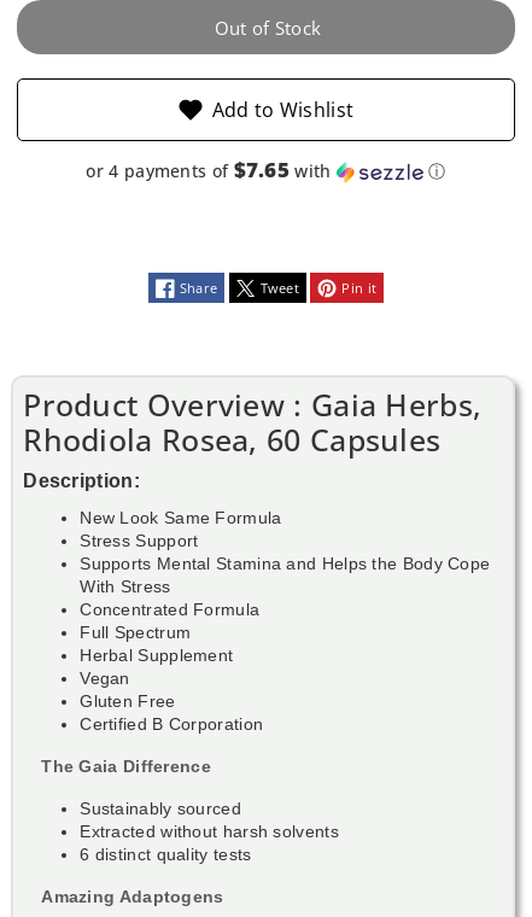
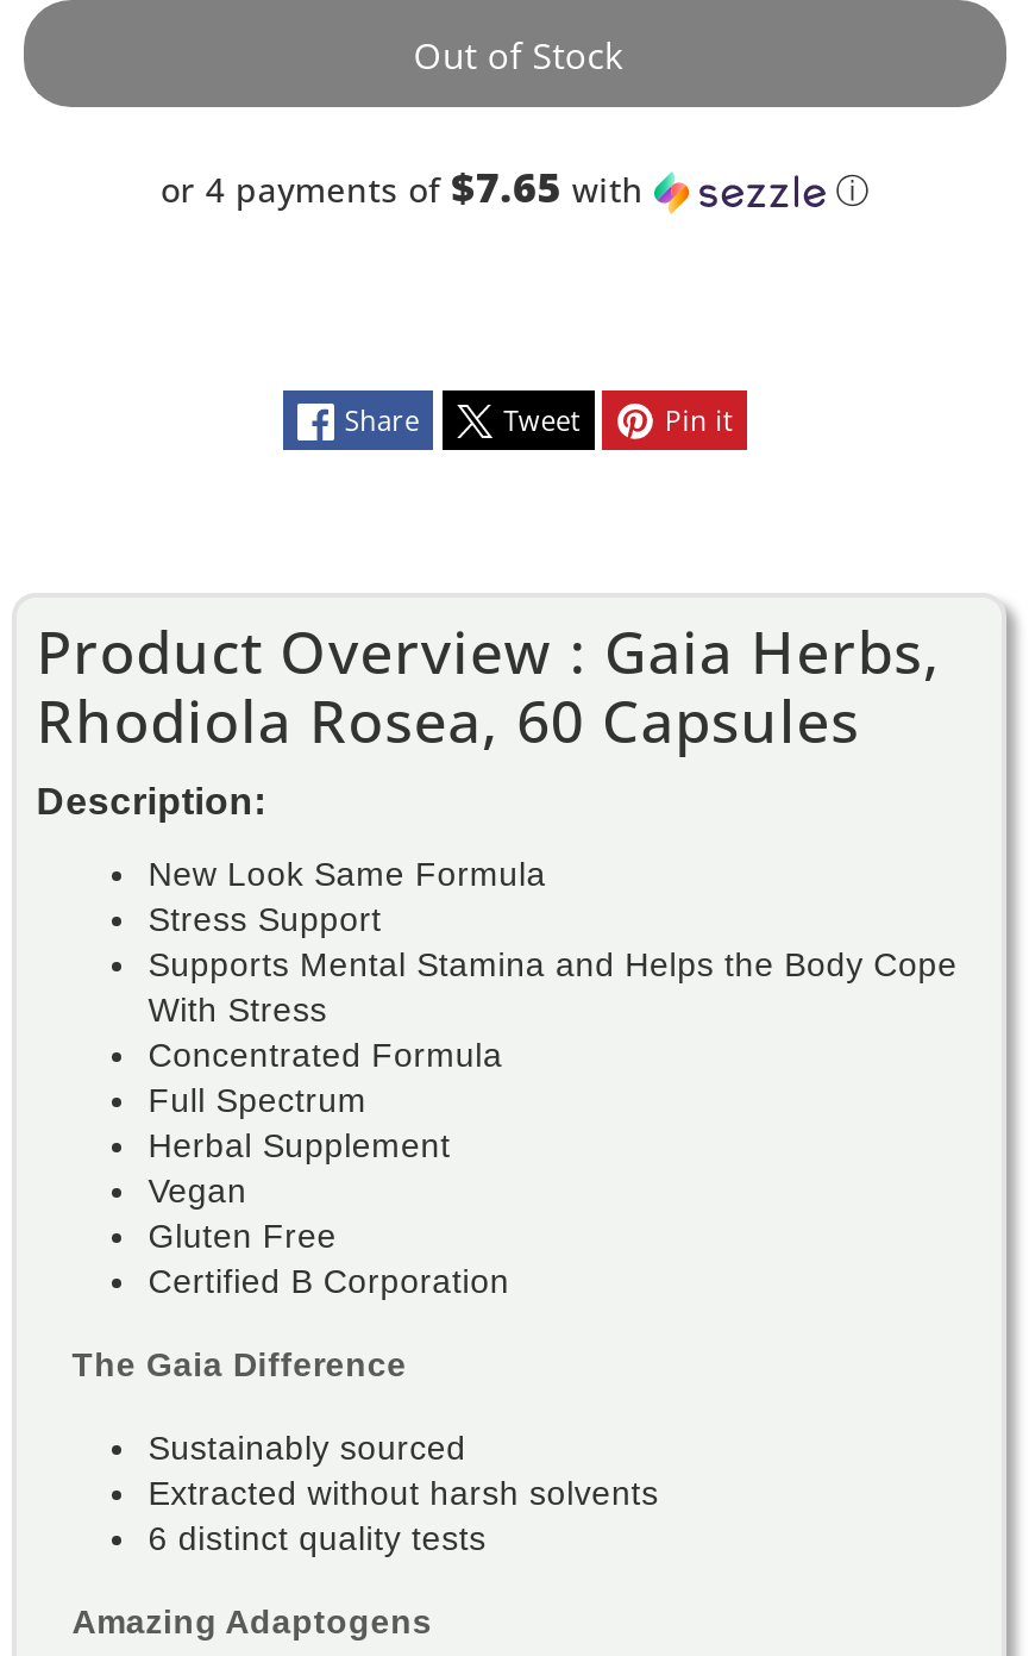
- Add to Wishlist
